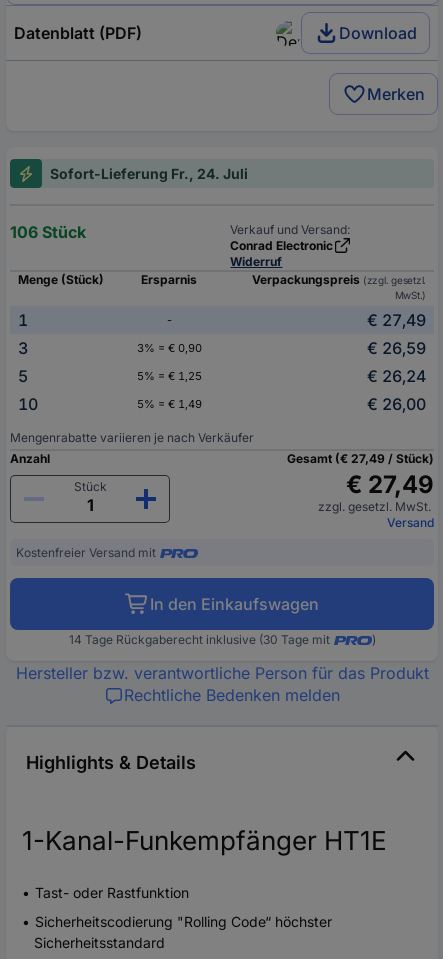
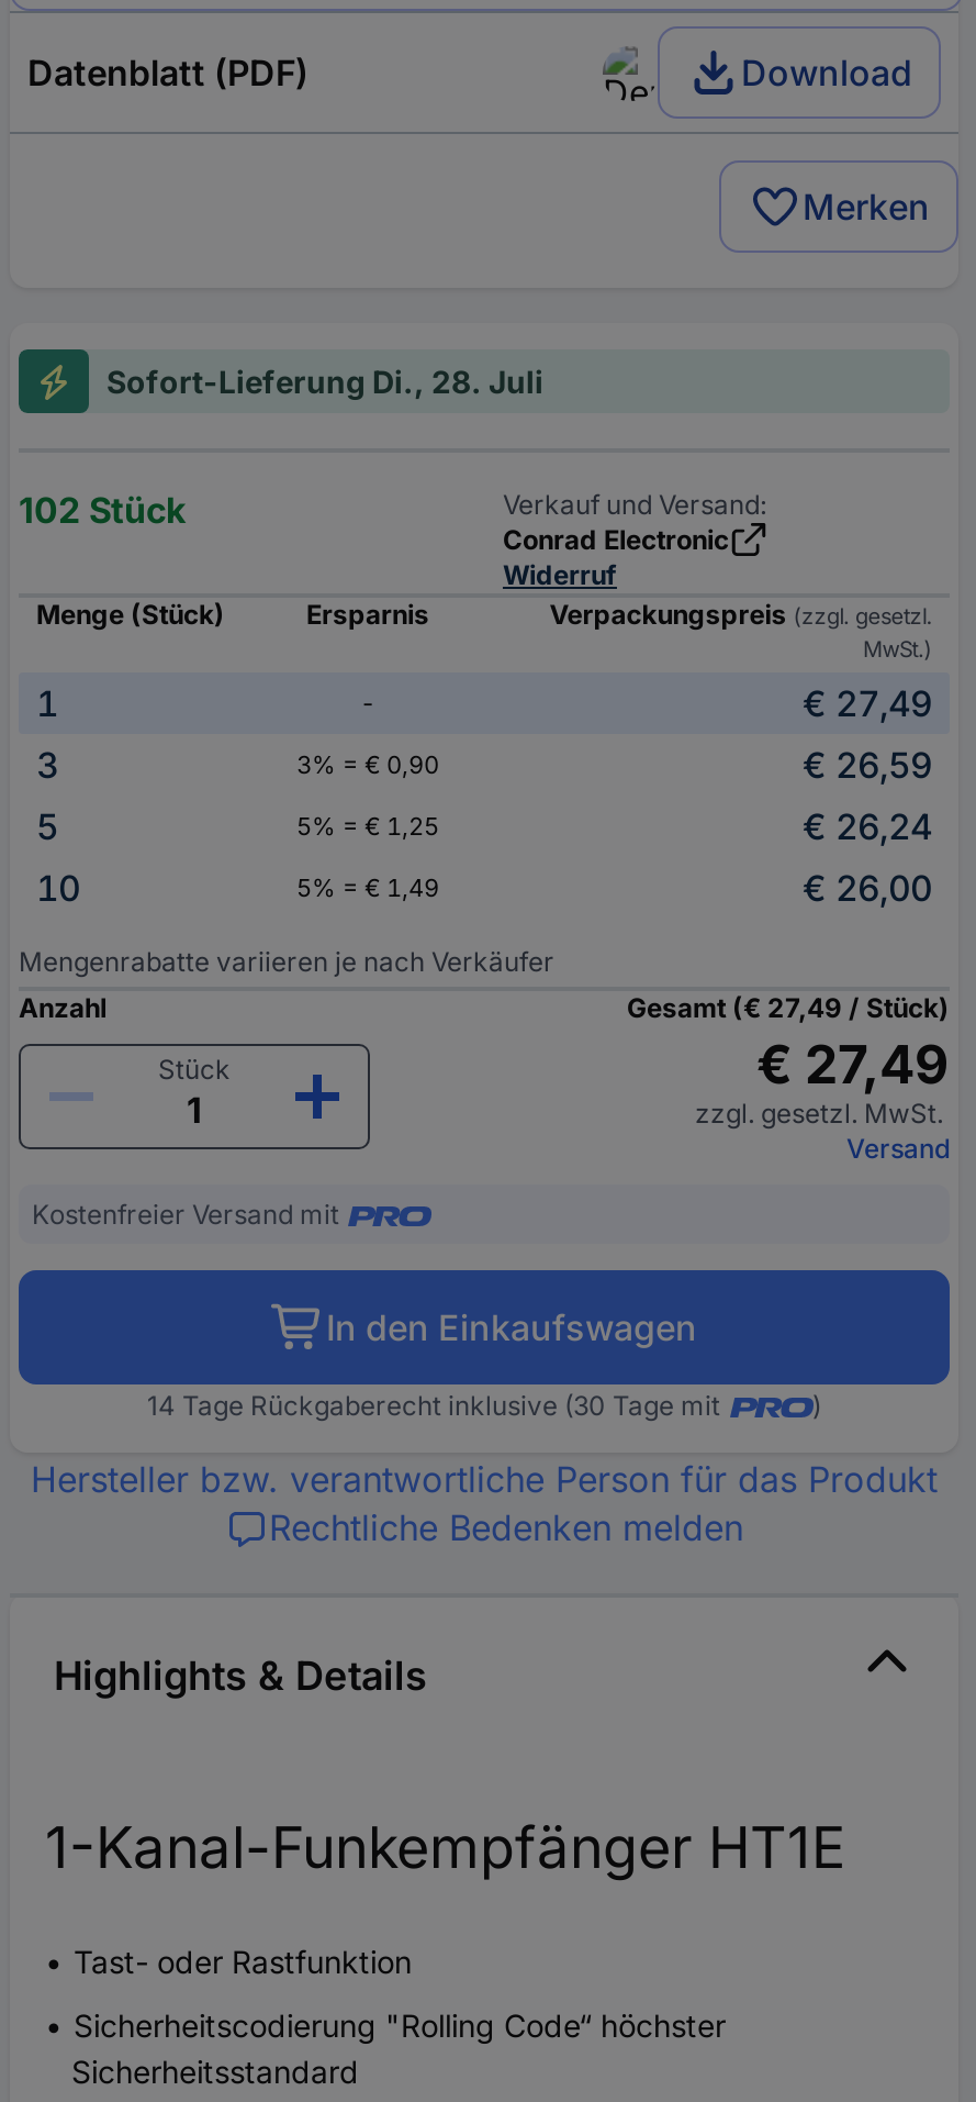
- Sofort-Lieferung Fr., 24. Juli
+ Sofort-Lieferung Di., 28. Juli

- 106 Stück
+ 102 Stück
